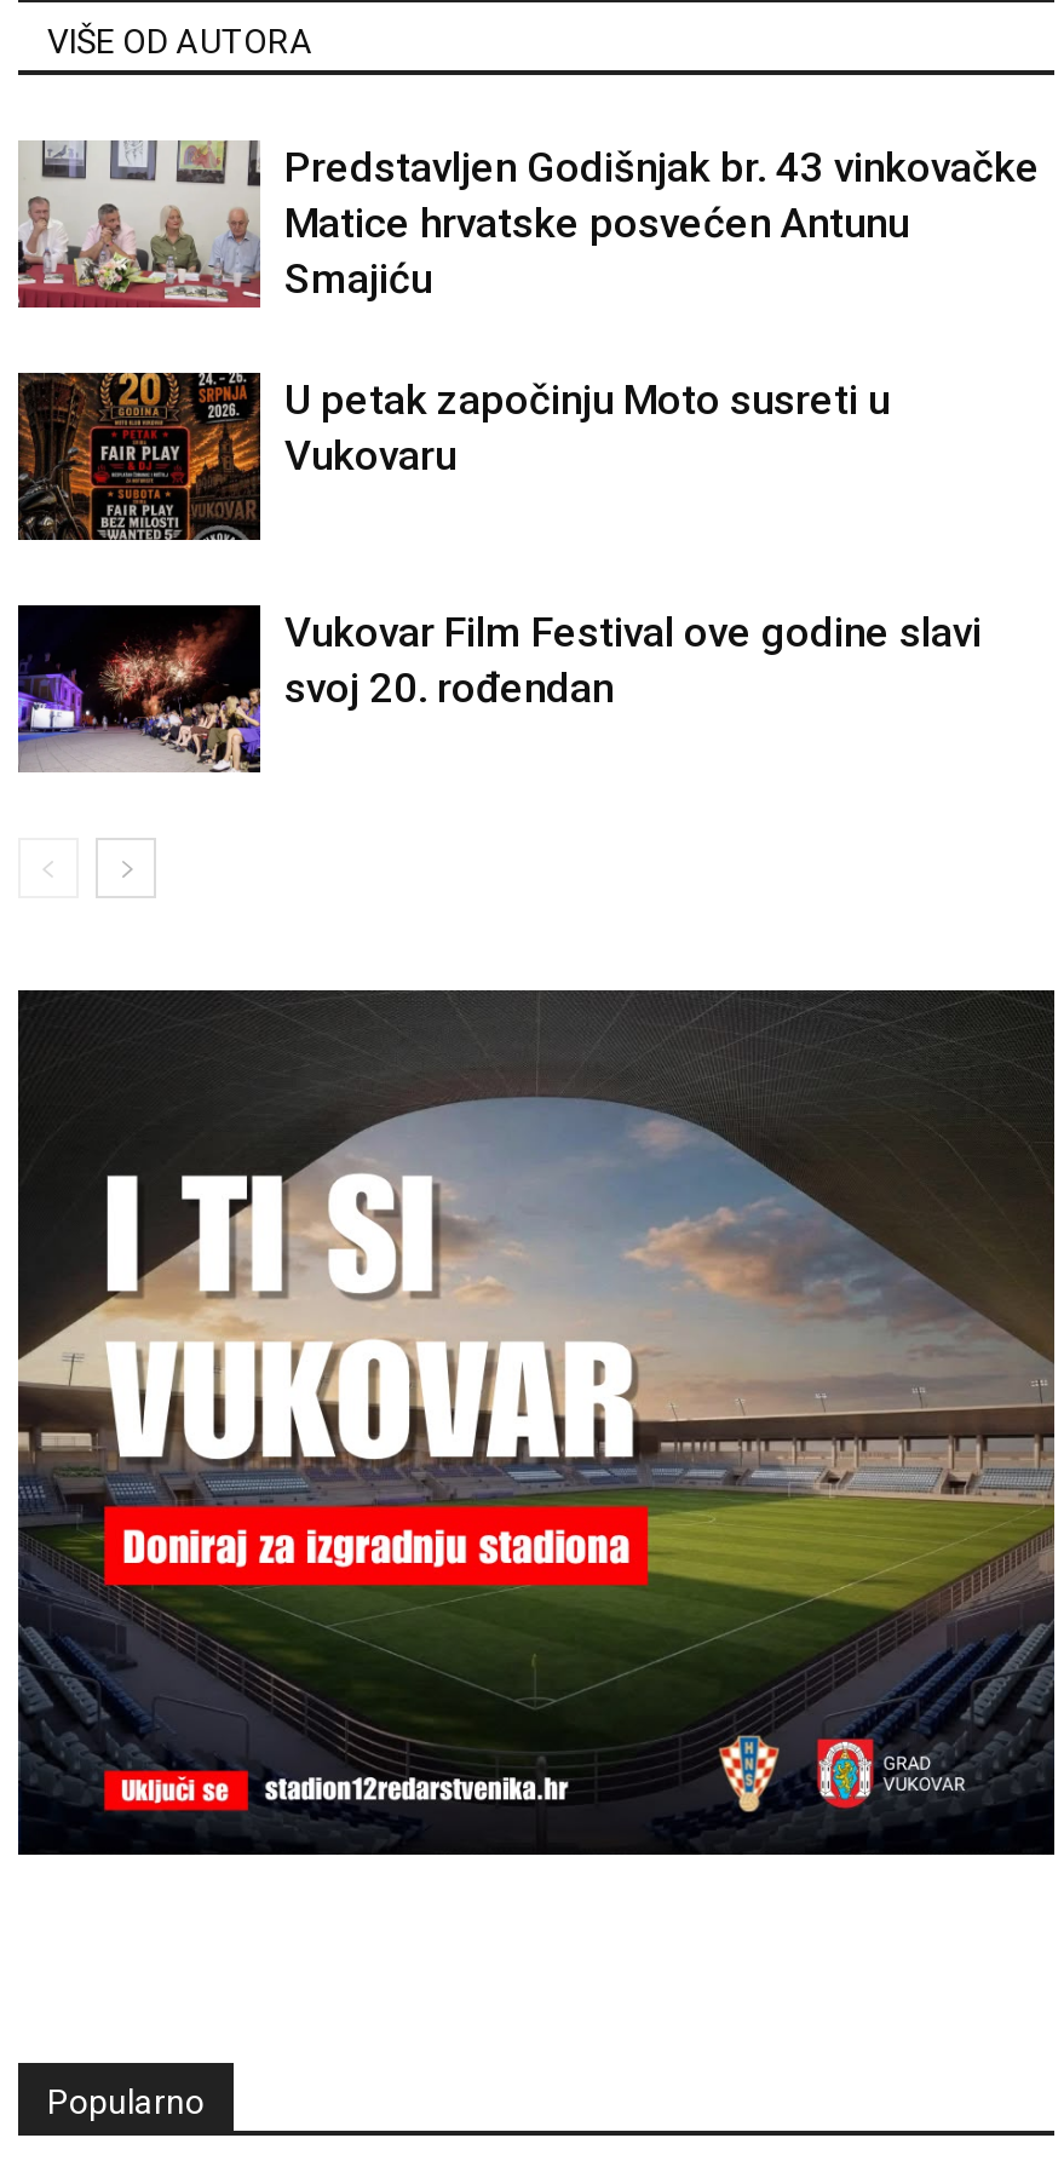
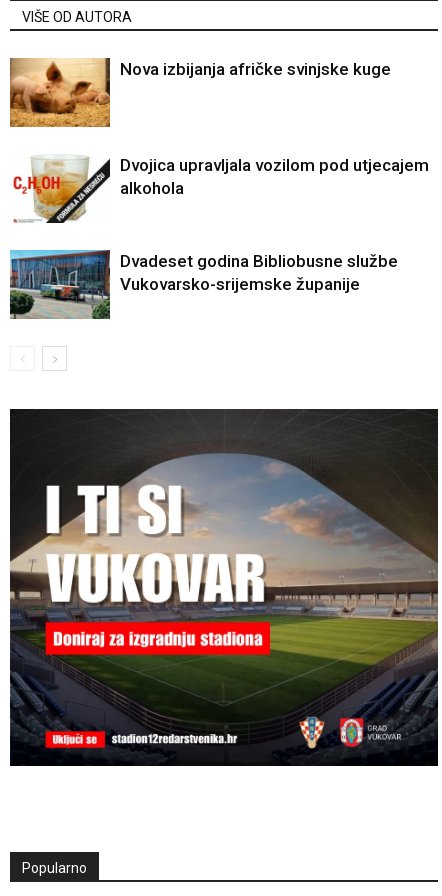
- [image]
- Predstavljen Godišnjak br. 43 vinkovačke
- Matice hrvatske posvećen Antunu
- Smajiću
+ [image]
+ Nova izbijanja afričke svinjske kuge

- [image]
- U petak započinju Moto susreti u
- Vukovaru
+ [image]
+ Dvojica upravljala vozilom pod utjecajem
+ alkohola

- [image]
- Vukovar Film Festival ove godine slavi
- svoj 20. rođendan
+ [image]
+ Dvadeset godina Bibliobusne službe
+ Vukovarsko-srijemske županije
